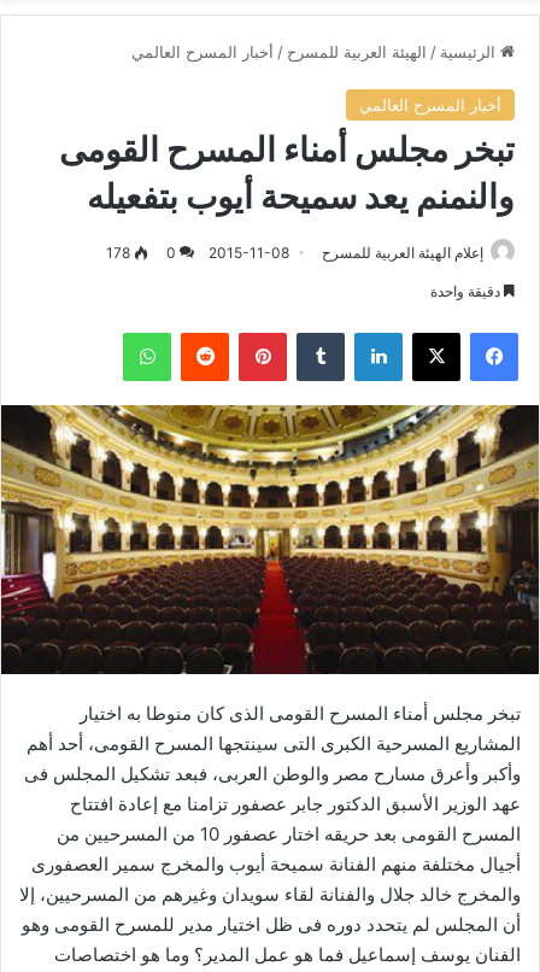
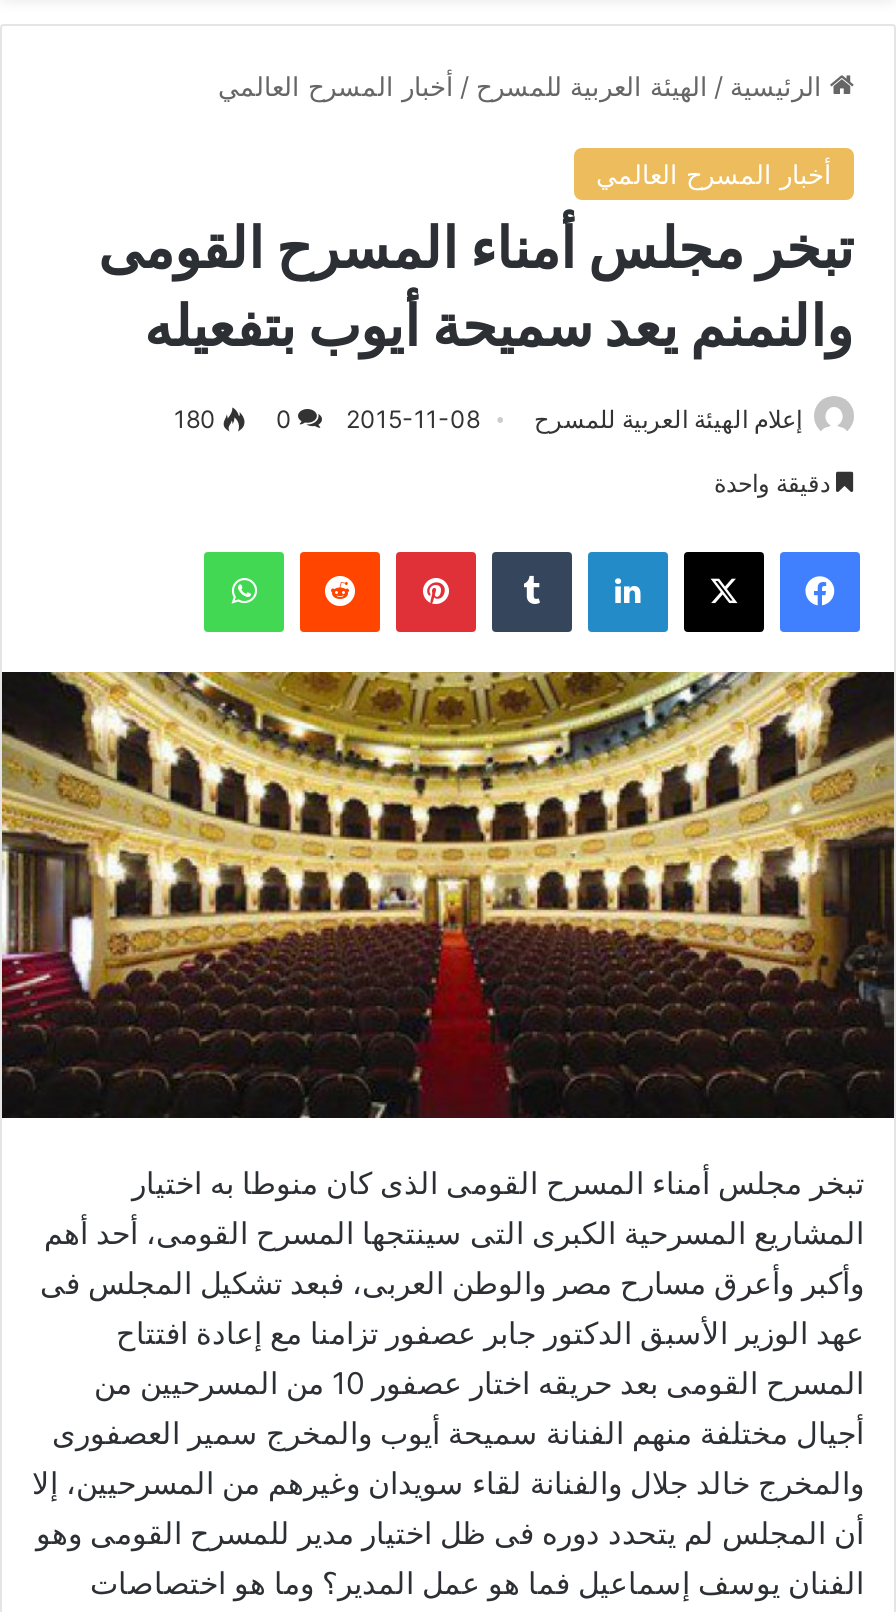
- إعلام الهيئة العربية للمسرح 2015-11-08 0 178
+ إعلام الهيئة العربية للمسرح 2015-11-08 0 180
